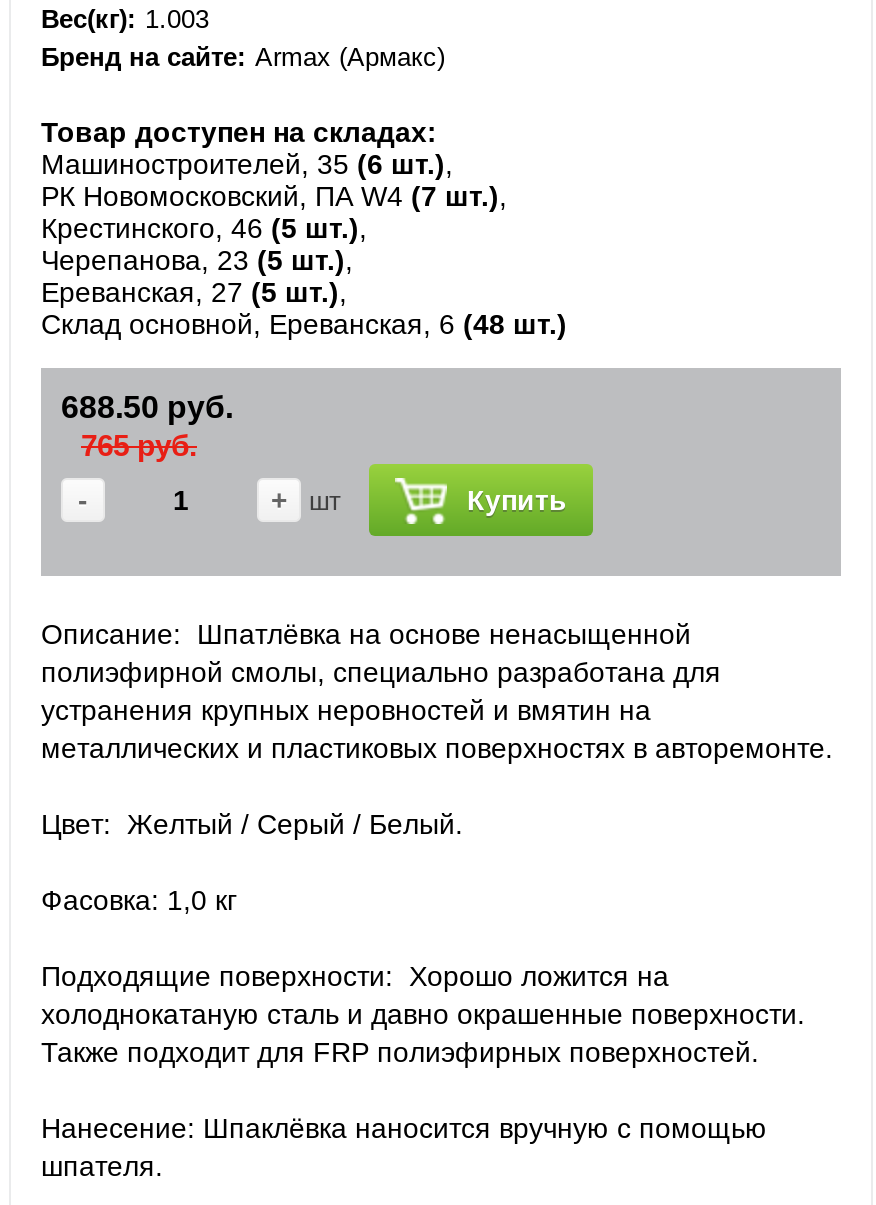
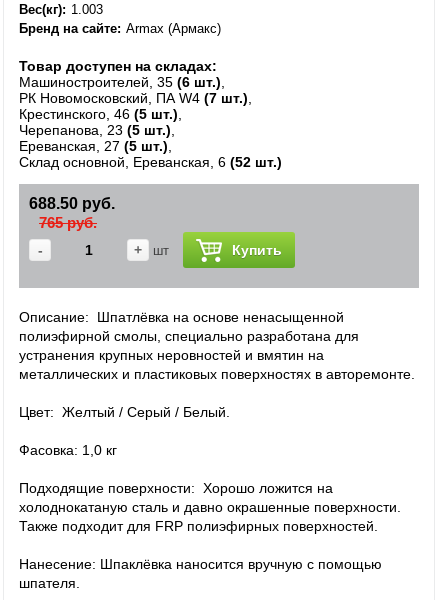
- Склад основной, Ереванская, 6 (48 шт.)
+ Склад основной, Ереванская, 6 (52 шт.)
